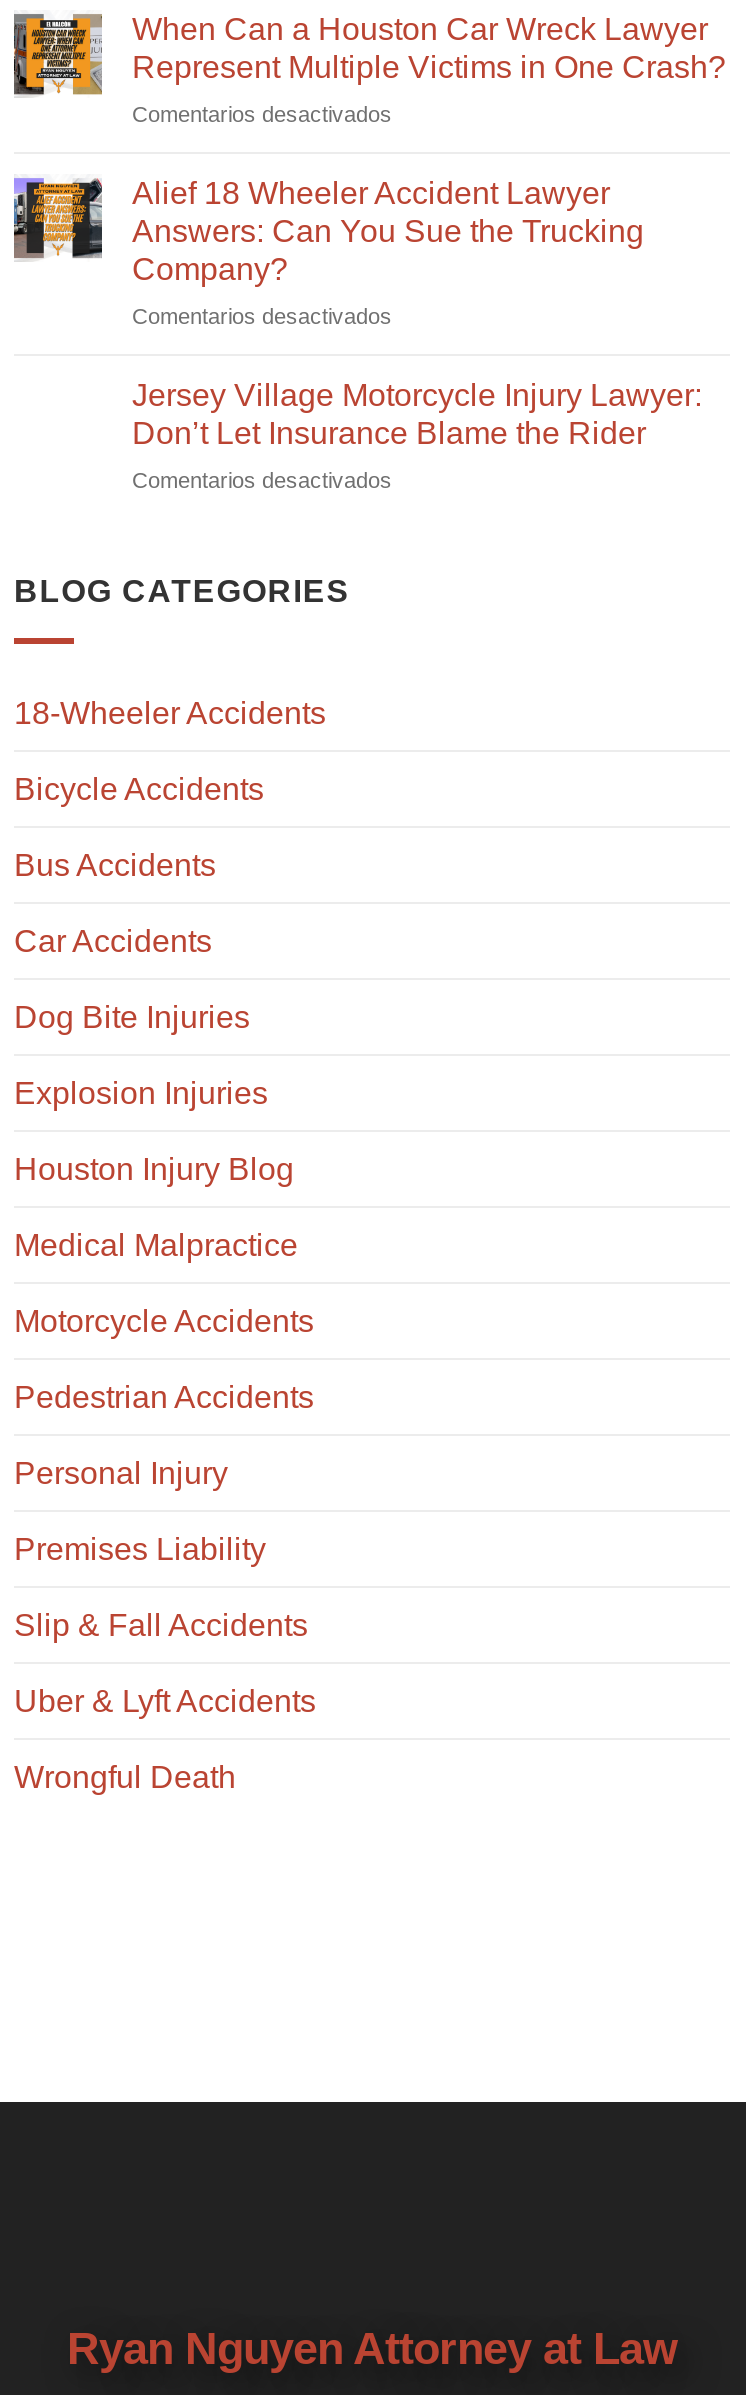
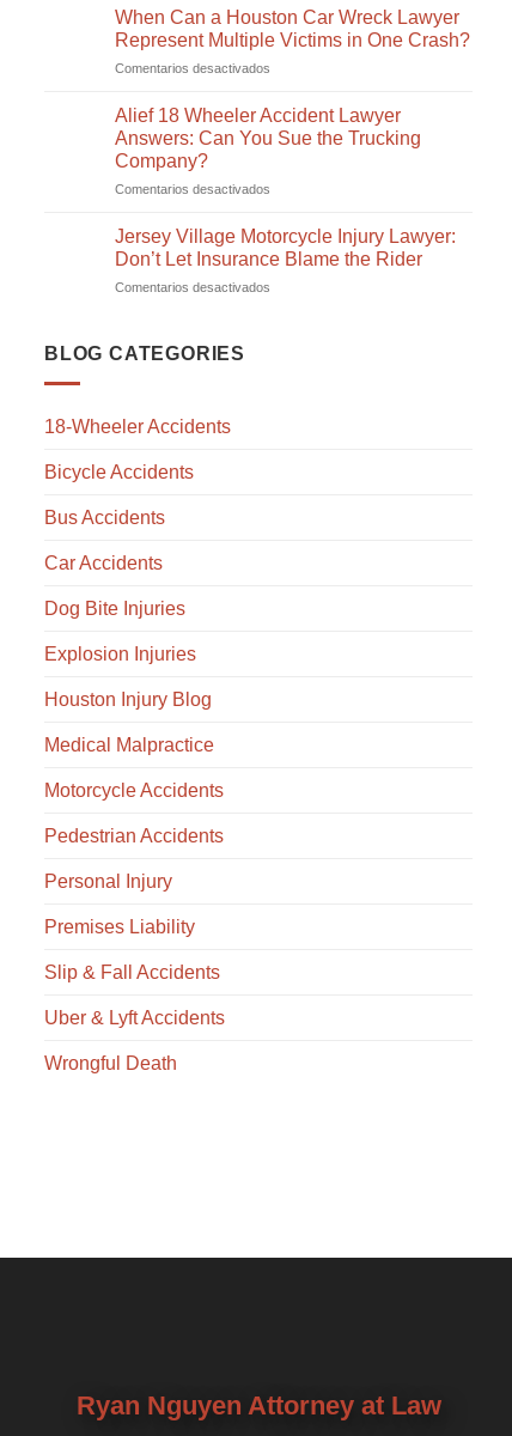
- [image]

- [image]
